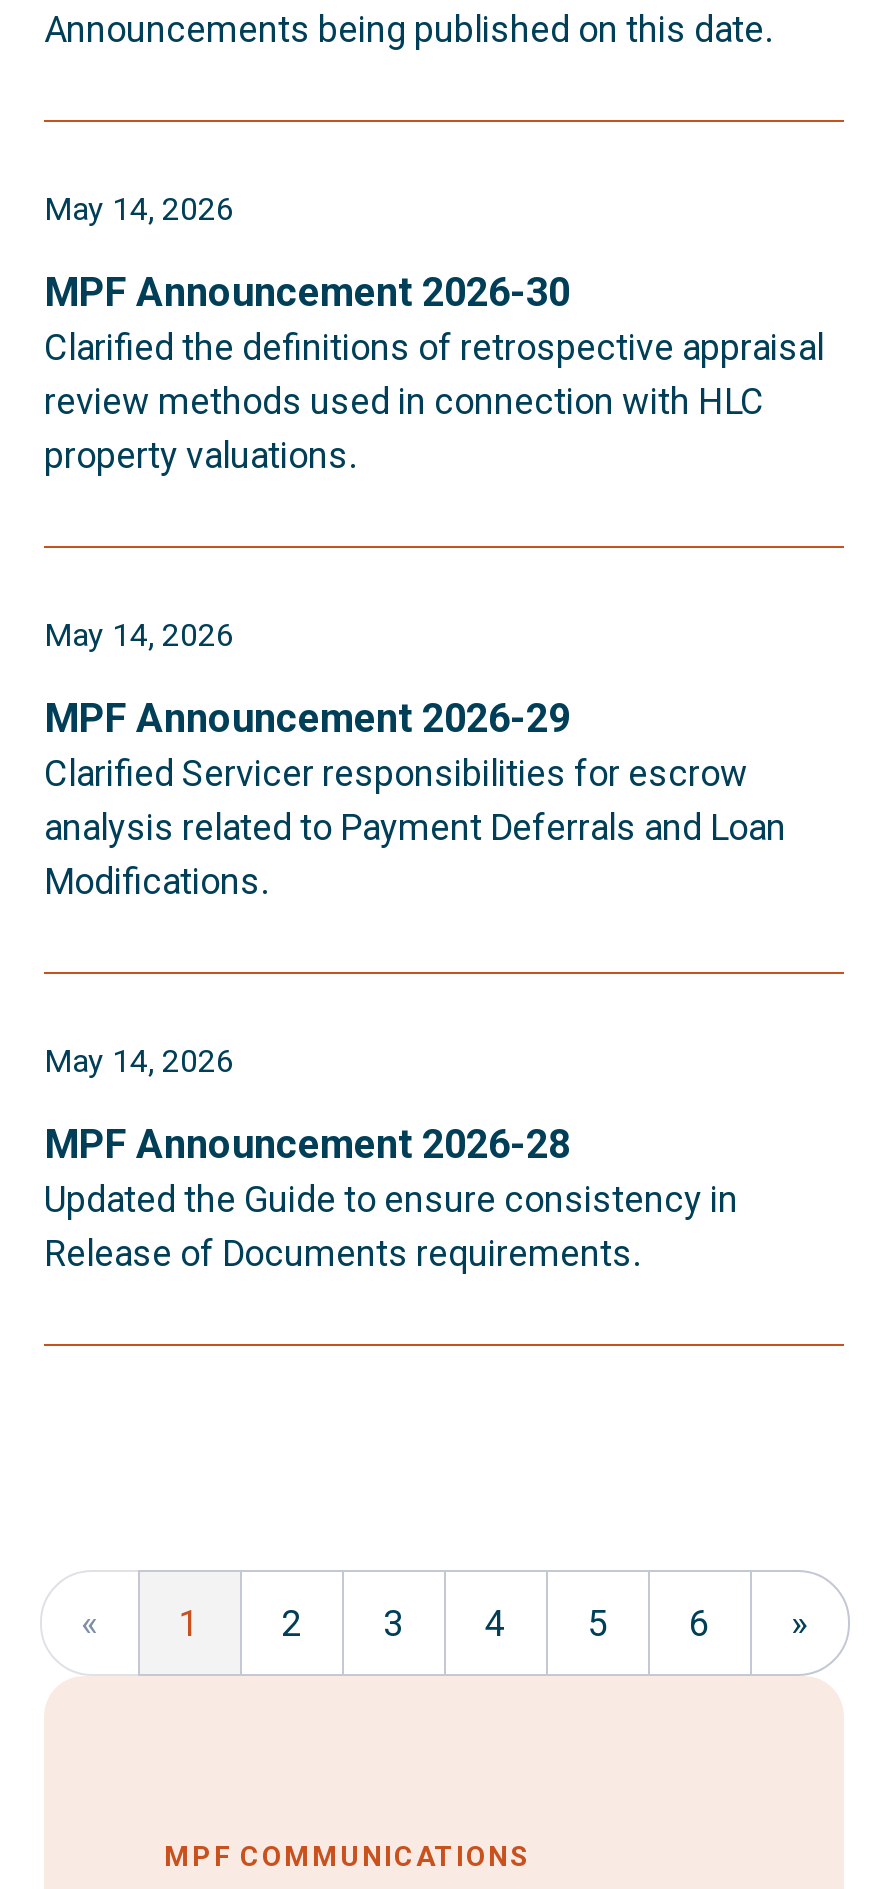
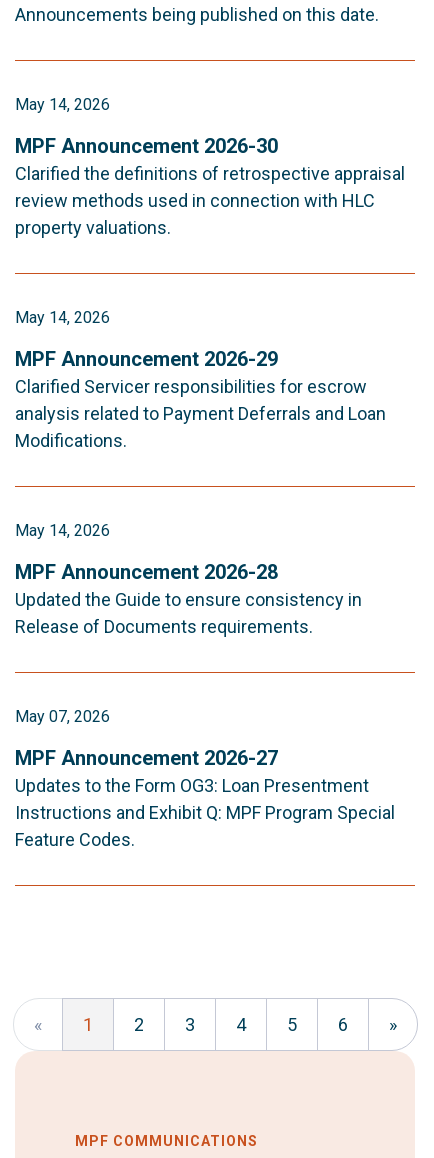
+ May 07, 2026
+ MPF Announcement 2026-27
+ Updates to the Form OG3: Loan Presentment
+ Instructions and Exhibit Q: MPF Program Special
+ Feature Codes.
